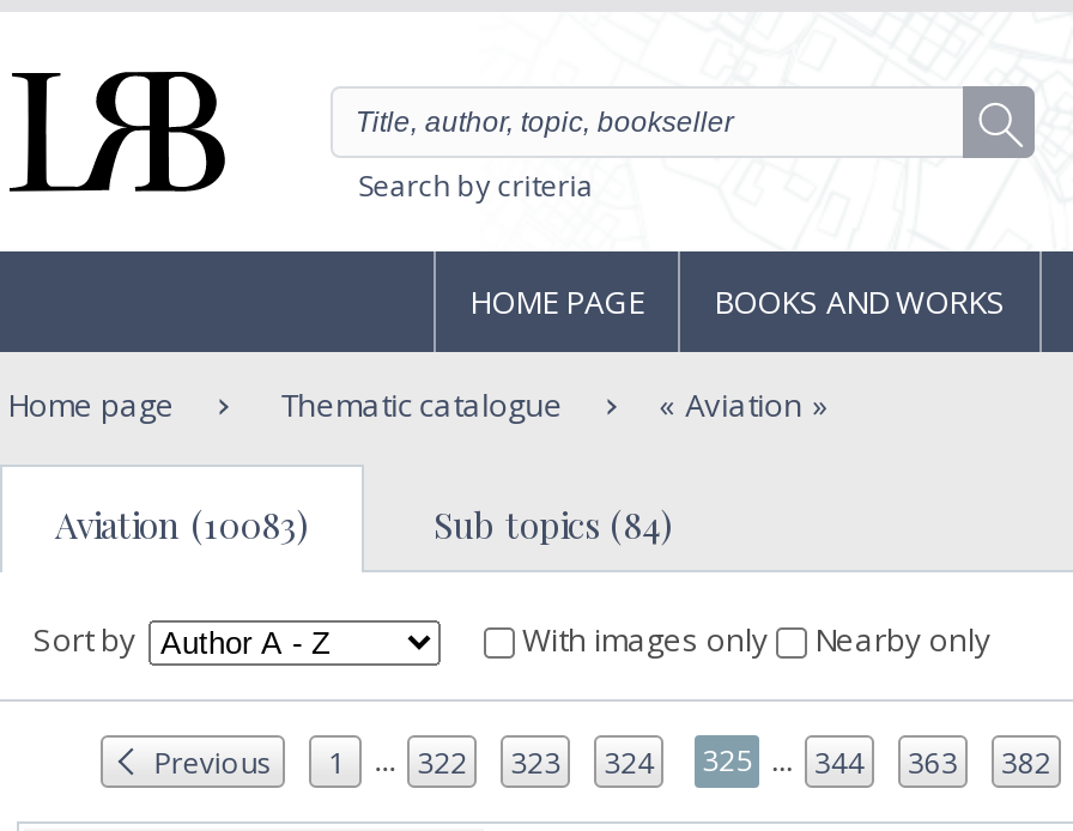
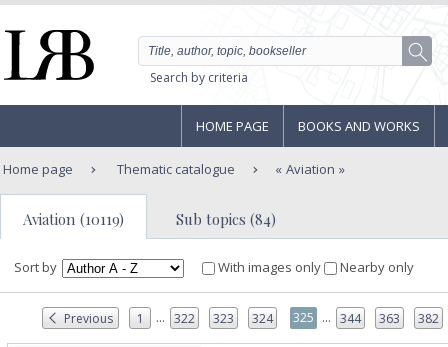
- Aviation (10083)
+ Aviation (10119)
